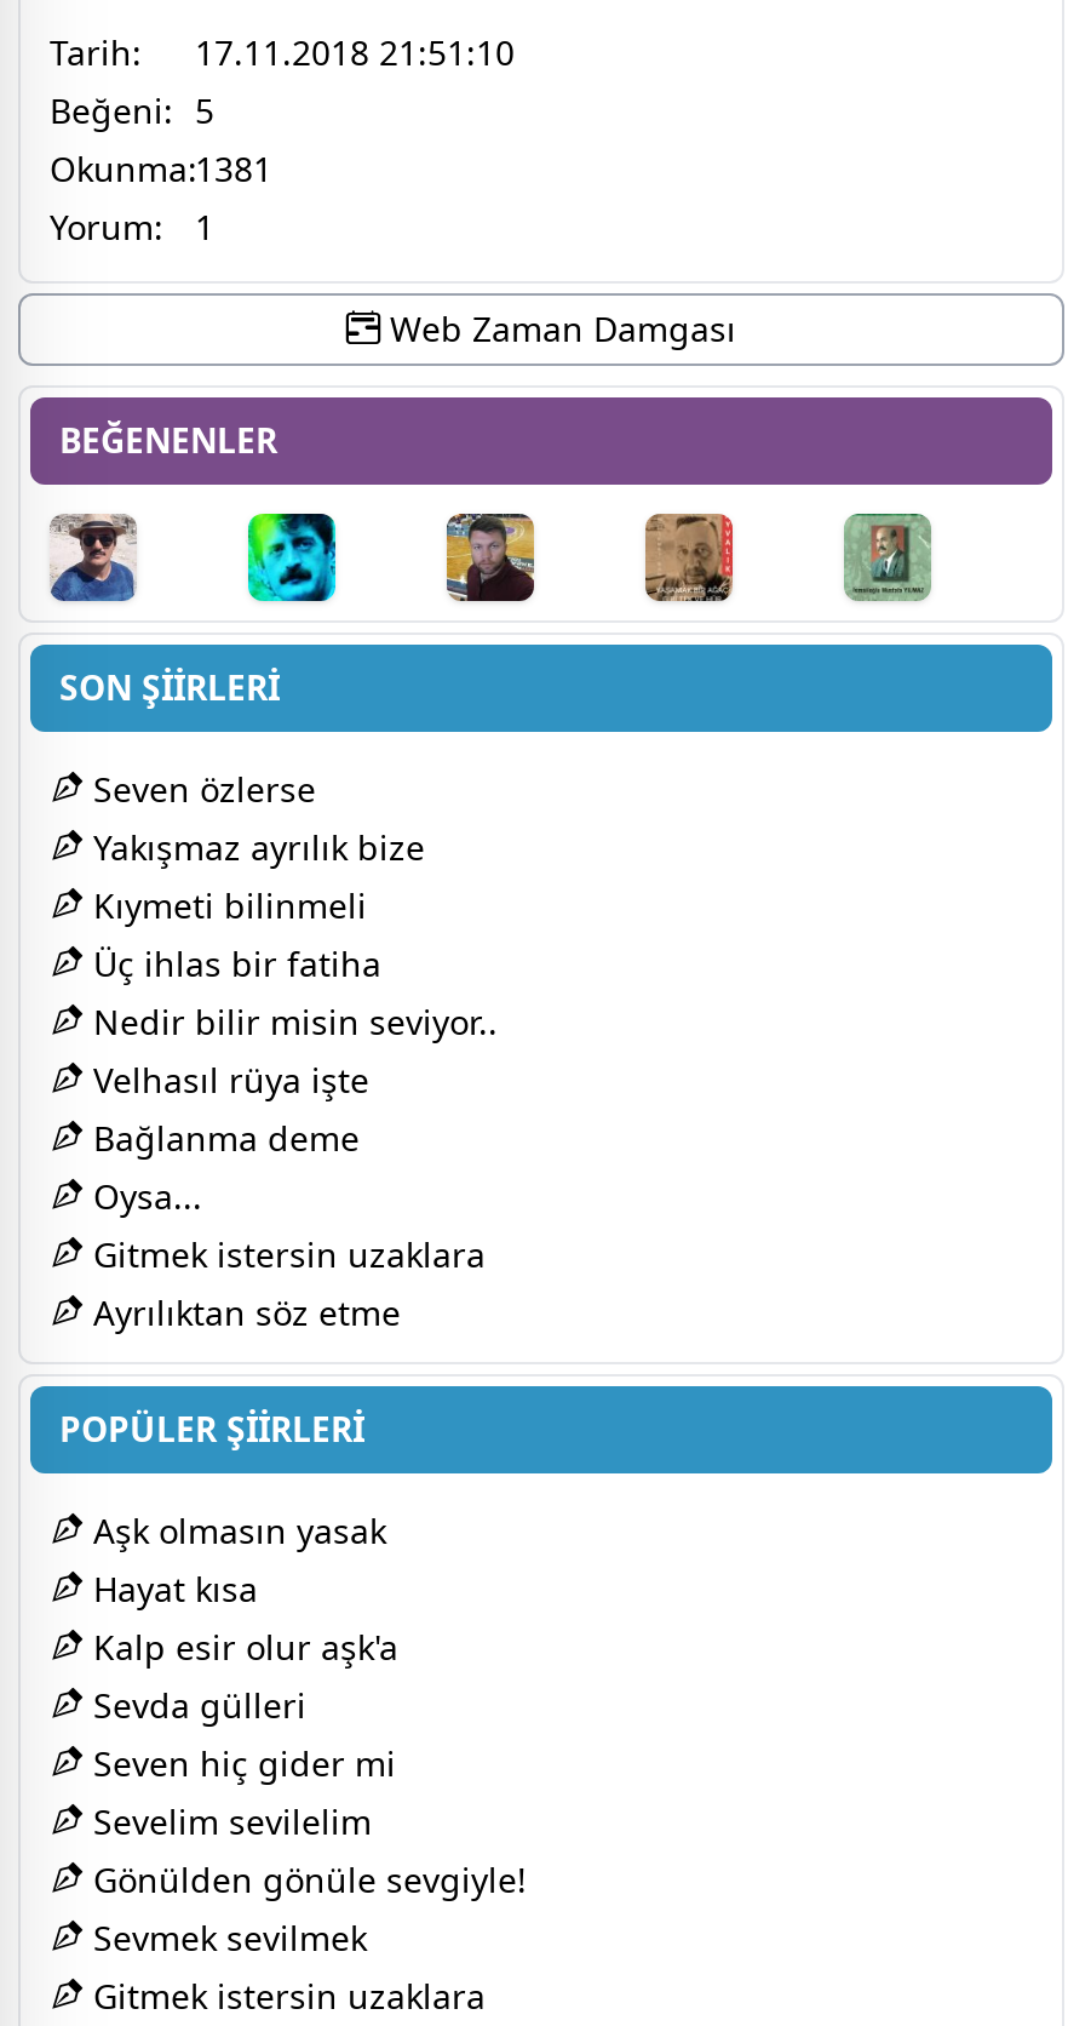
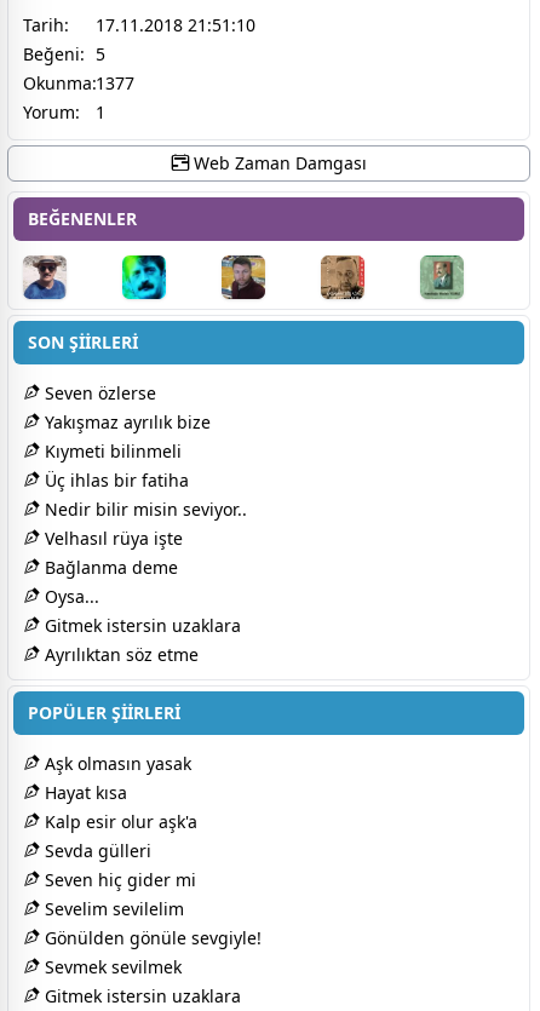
- Okunma:1381
+ Okunma:1377
